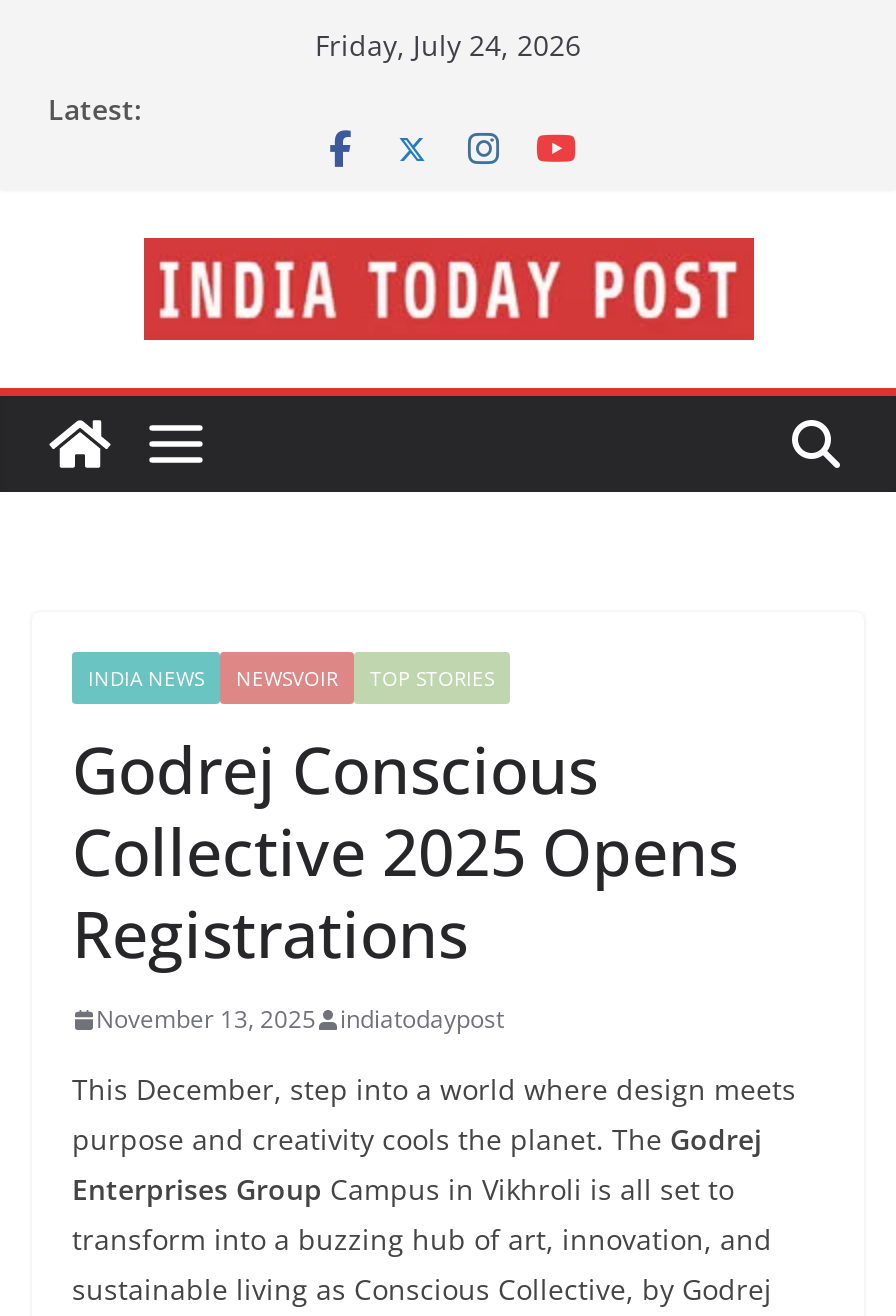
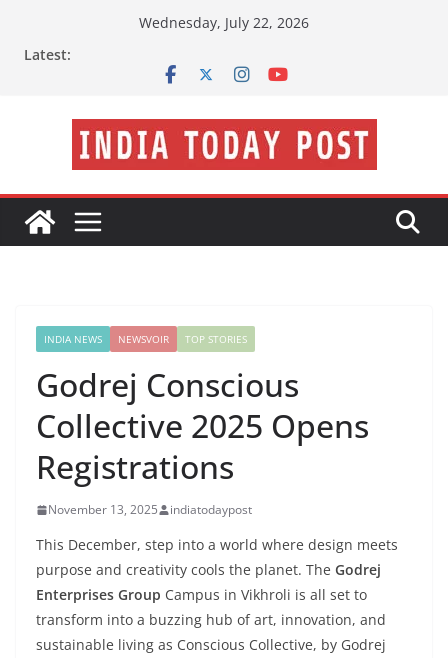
- Friday, July 24, 2026
+ Wednesday, July 22, 2026
